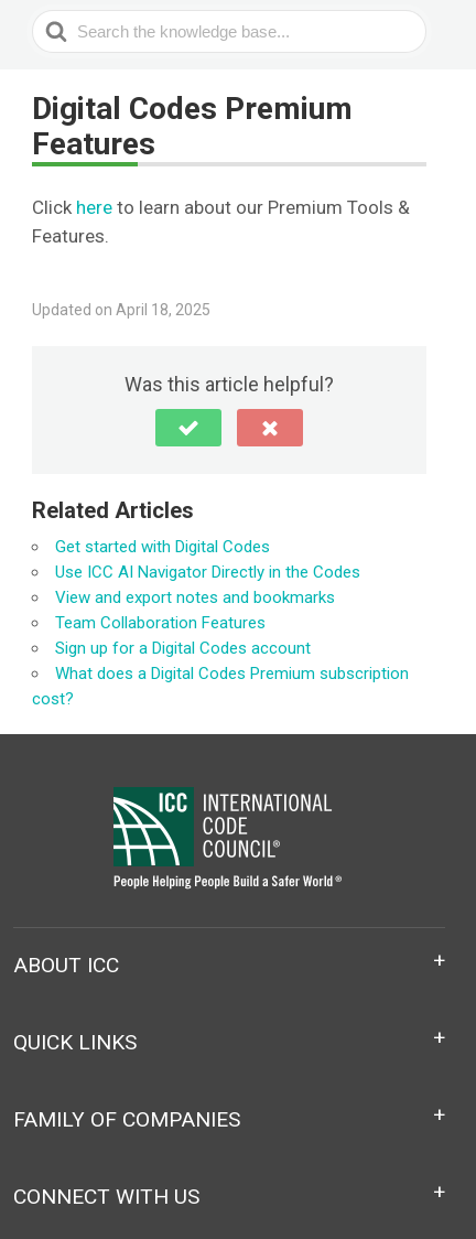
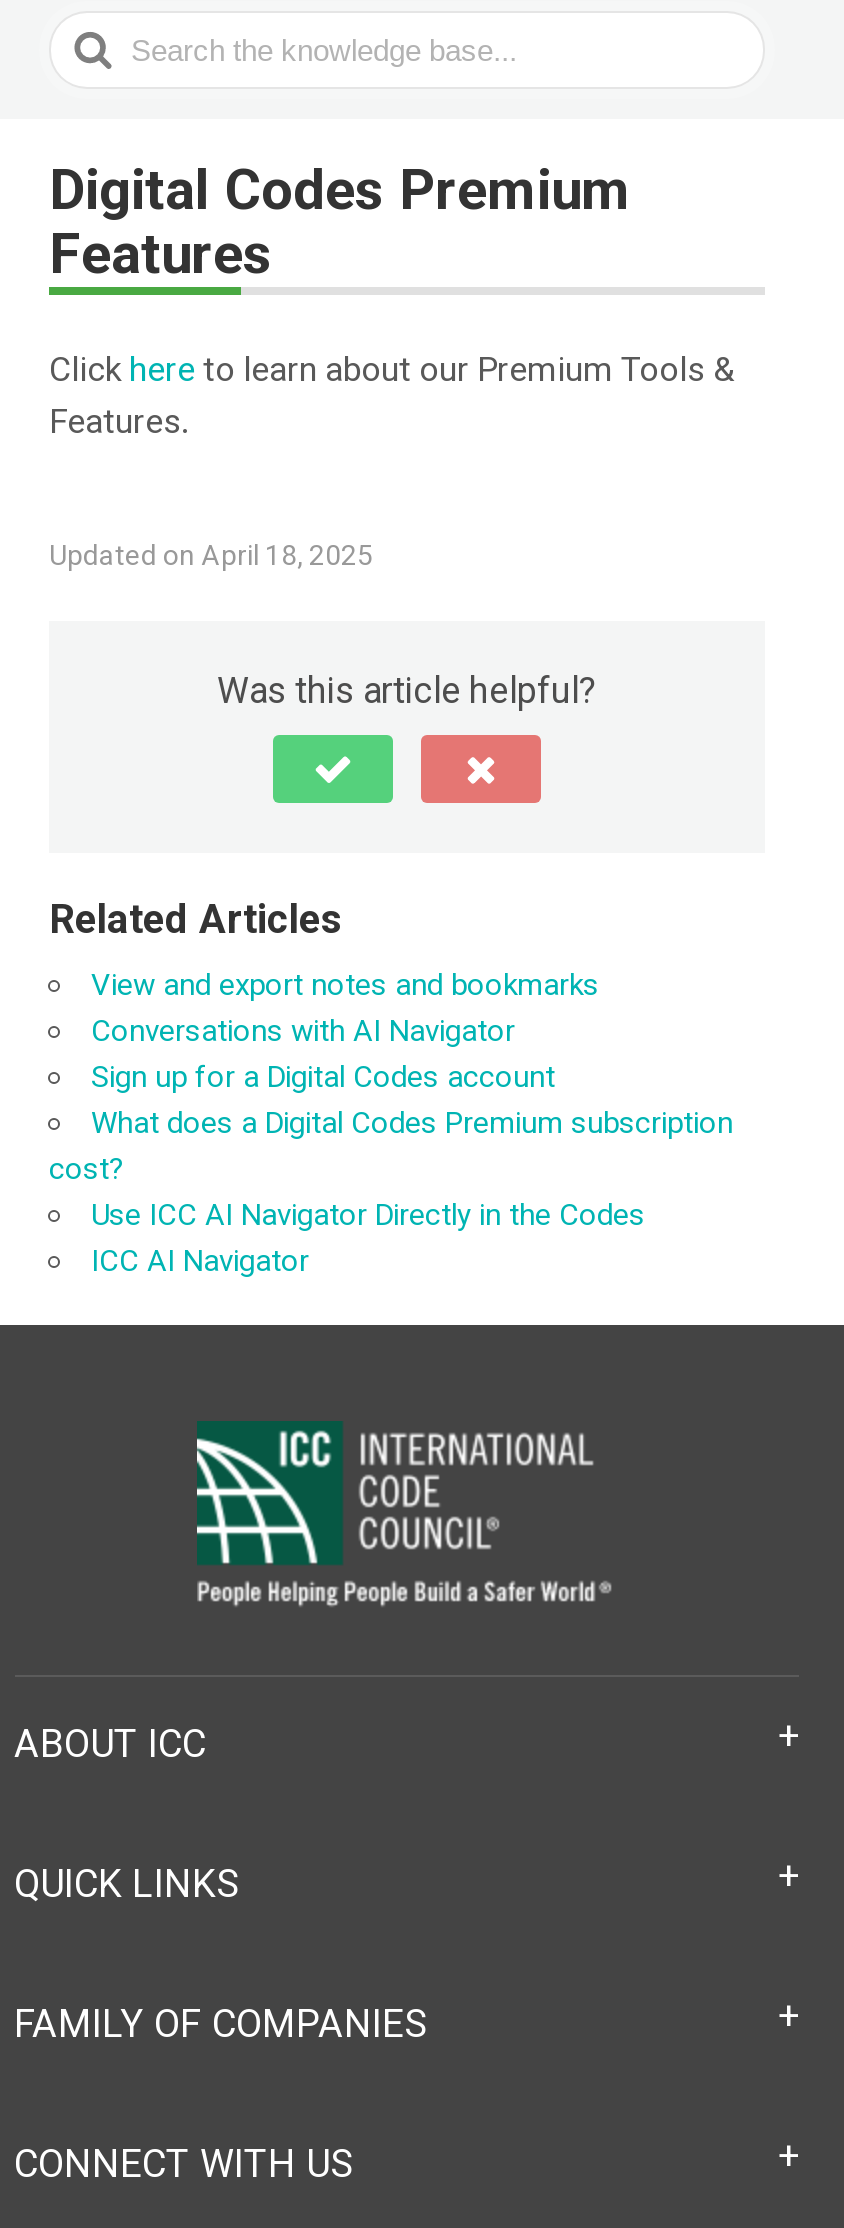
- Get started with Digital Codes

moved down: Use ICC AI Navigator Directly in the Codes

moved up: View and export notes and bookmarks

- Team Collaboration Features
+ Conversations with AI Navigator

moved up: Sign up for a Digital Codes account | What does a Digital Codes Premium subscription | cost?

+ ICC AI Navigator
